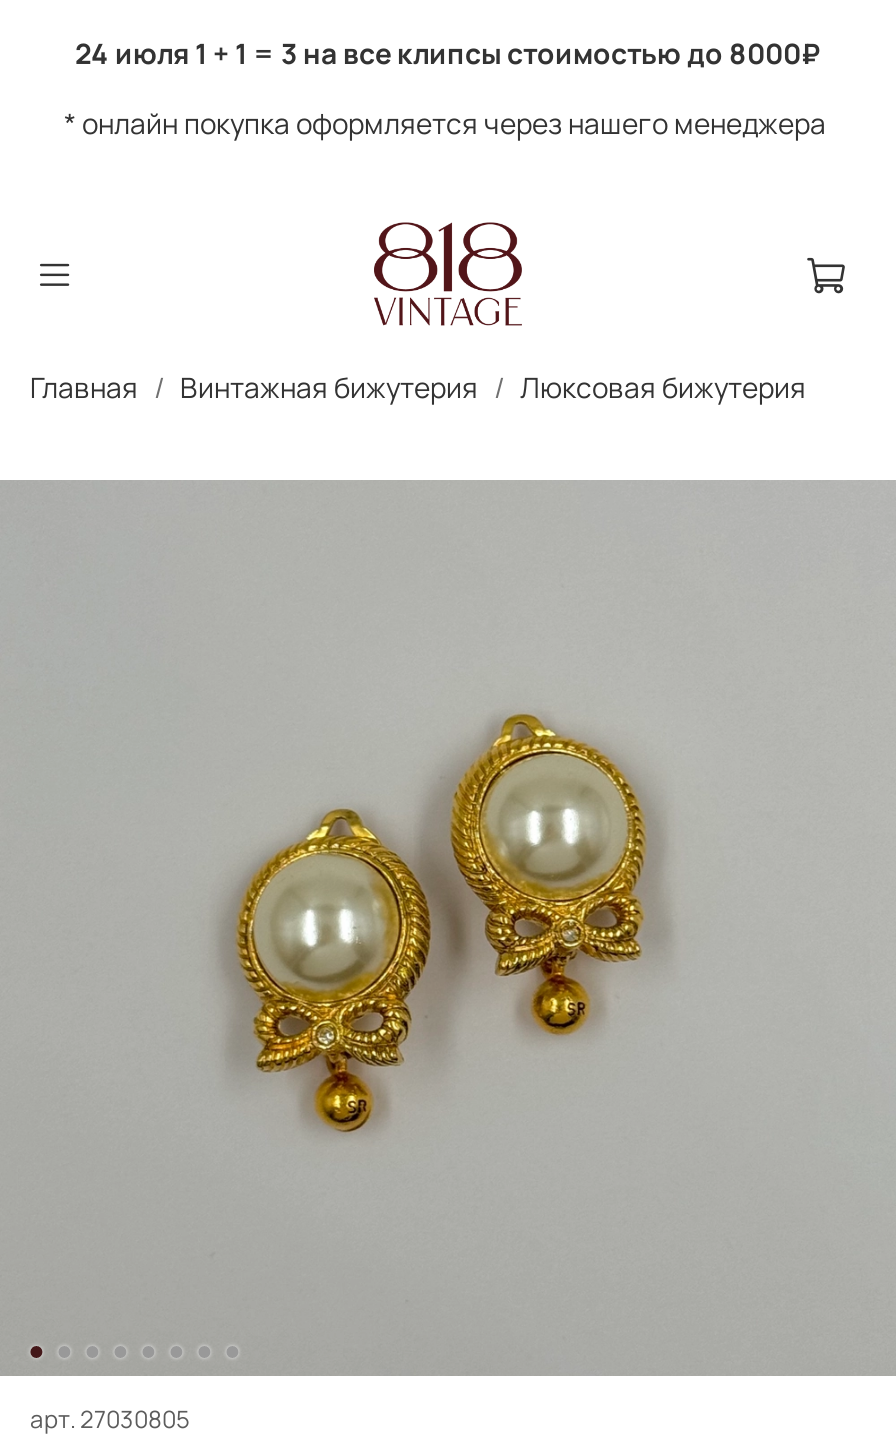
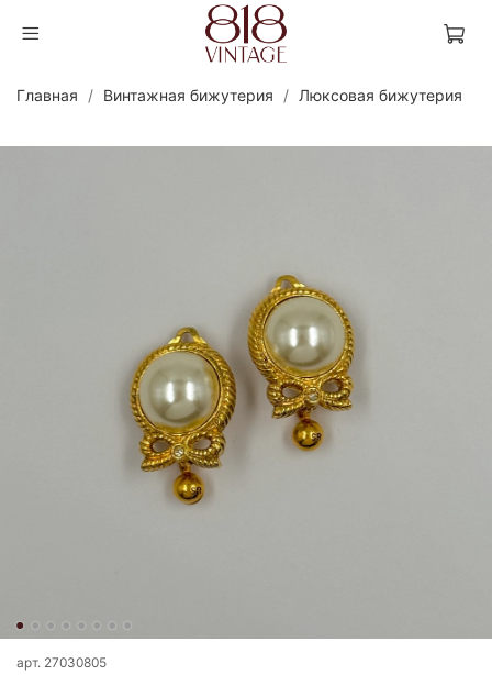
- 24 июля 1 + 1 = 3 на все клипсы стоимостью до 8000₽
- * онлайн покупка оформляется через нашего менеджера
